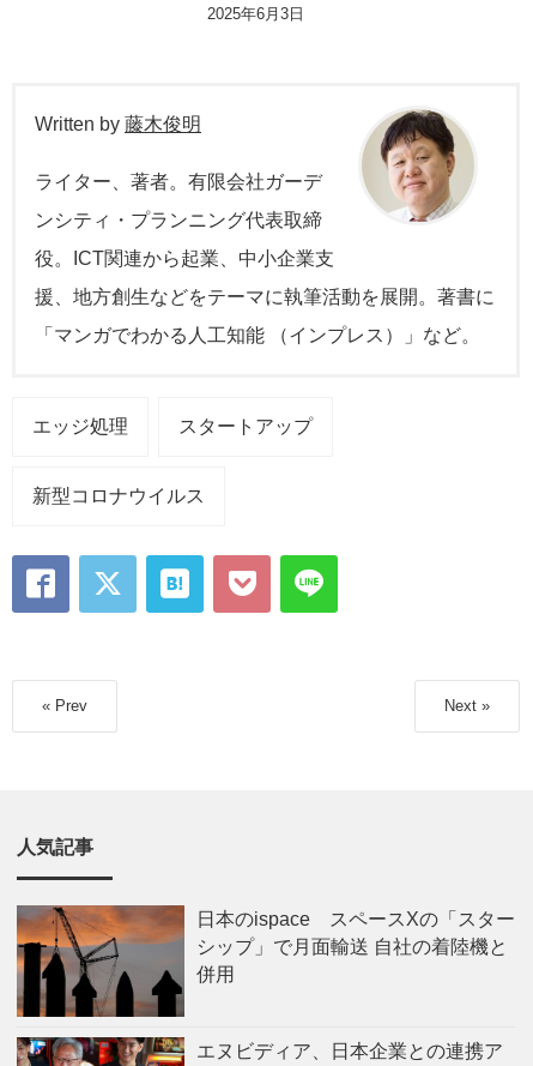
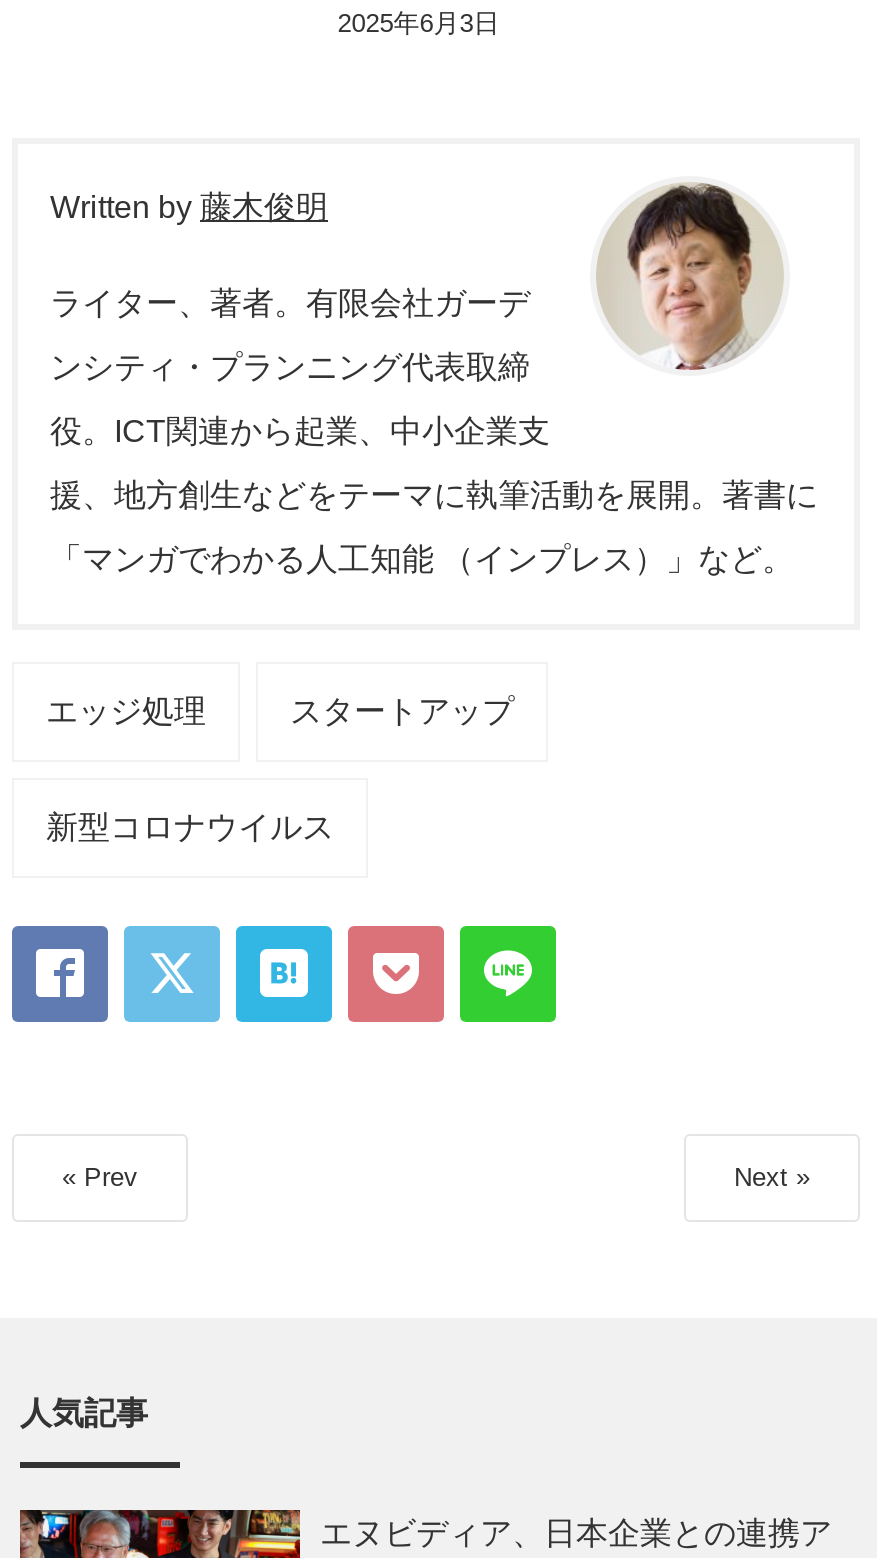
- [image]
- 日本のispace スペースXの「スター
- シップ」で月面輸送 自社の着陸機と
- 併用
